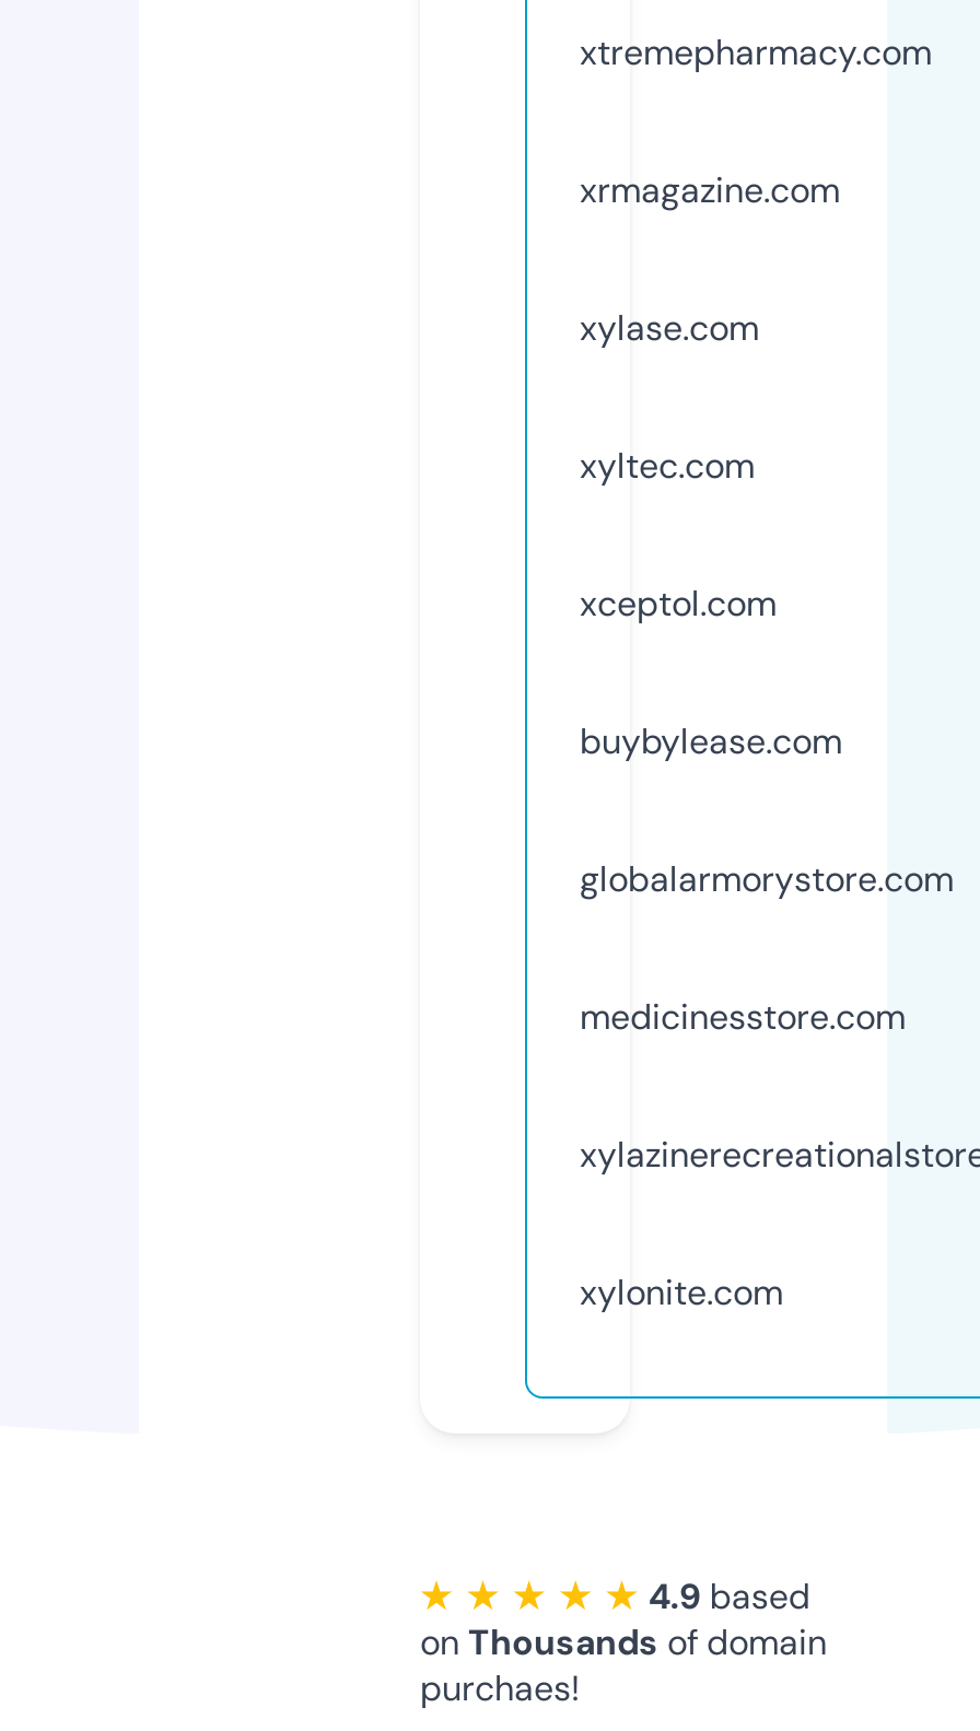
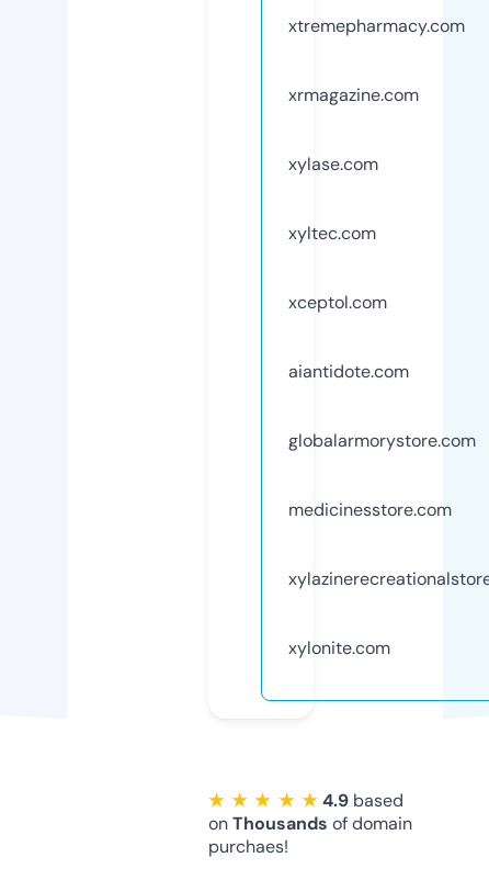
- buybylease.com
+ aiantidote.com
